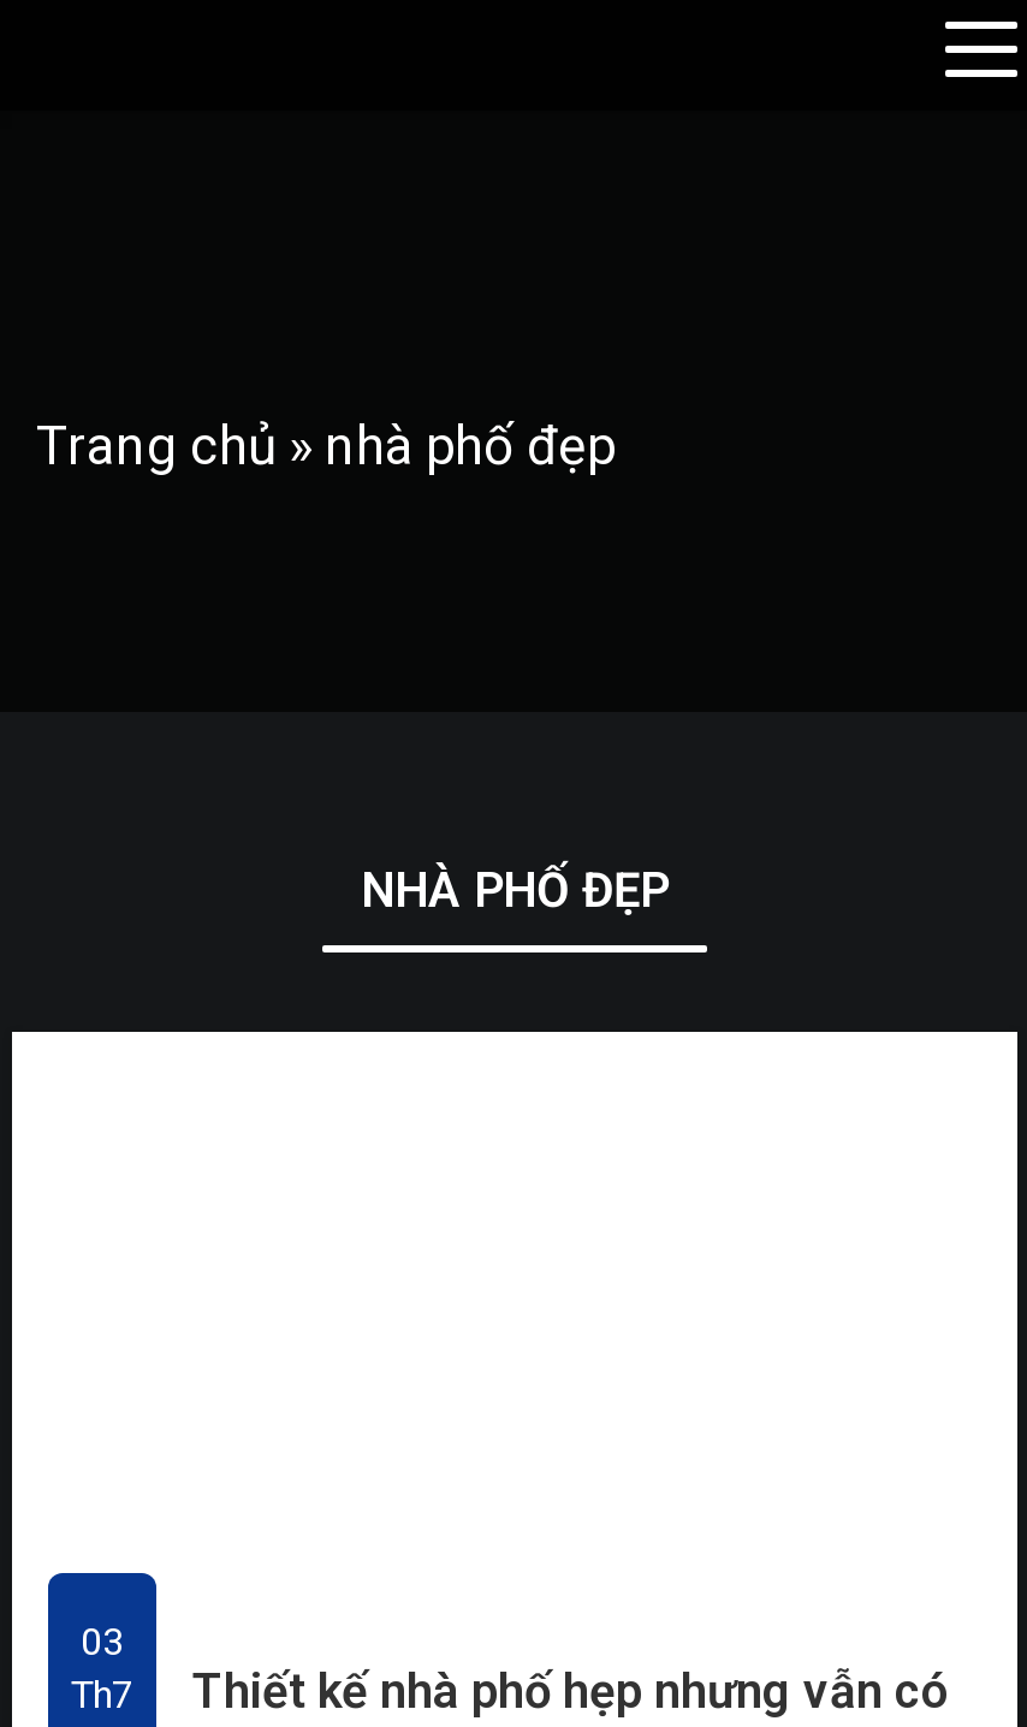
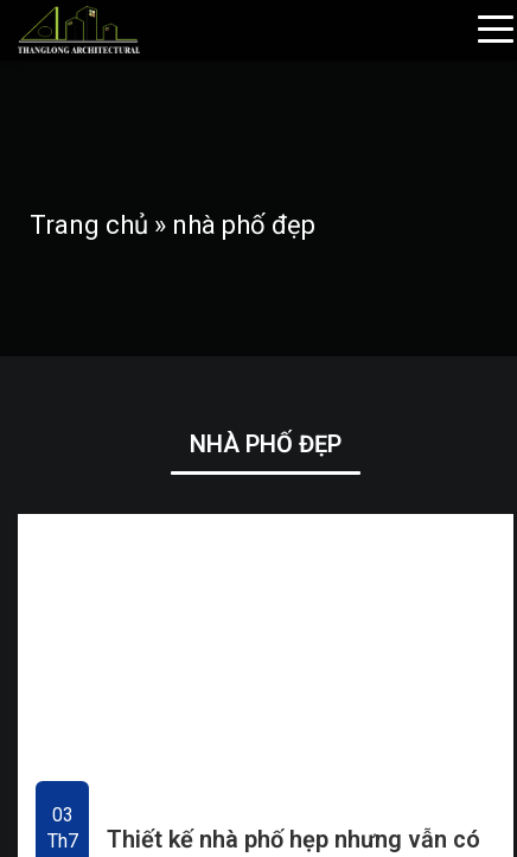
+ [image]
